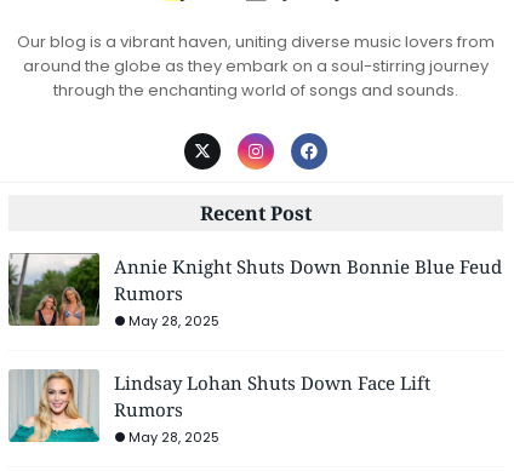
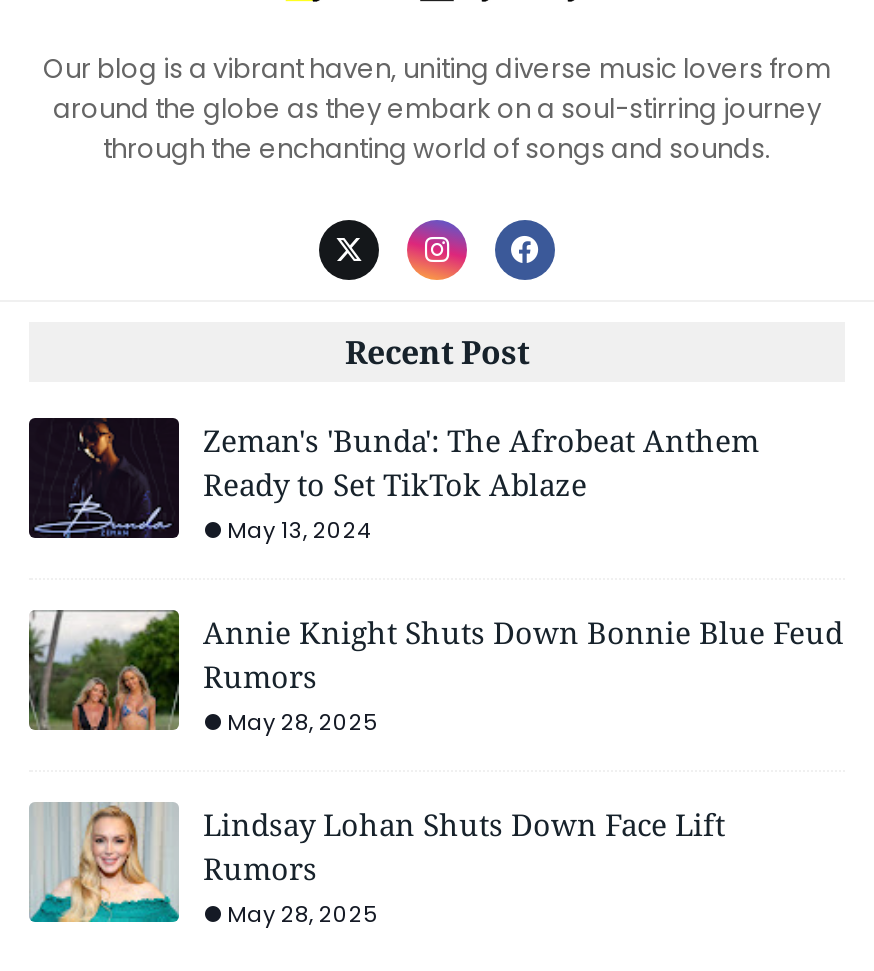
+ [image]
+ Zeman's 'Bunda': The Afrobeat Anthem
+ Ready to Set TikTok Ablaze
+ May 13, 2024
